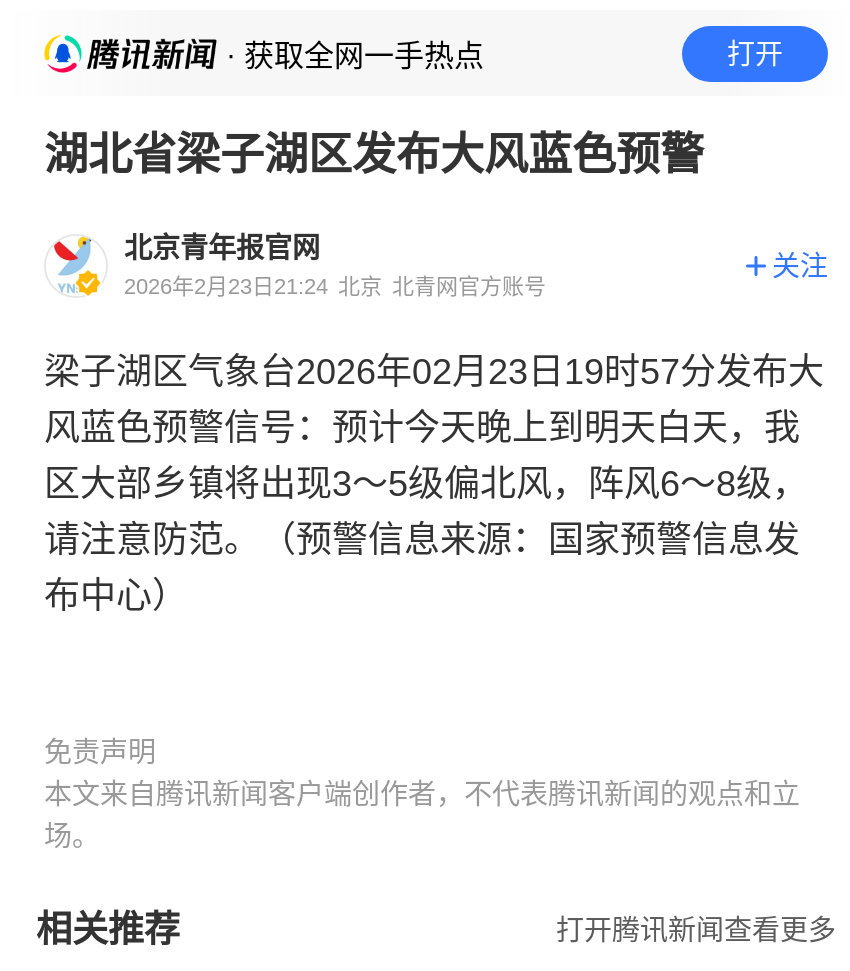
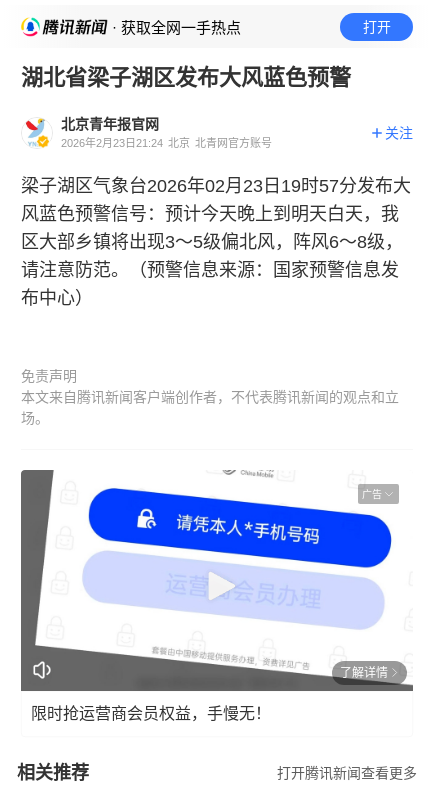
+ [image]
+ 广告

+ 了解详情
+ 限时抢运营商会员权益，手慢无！
